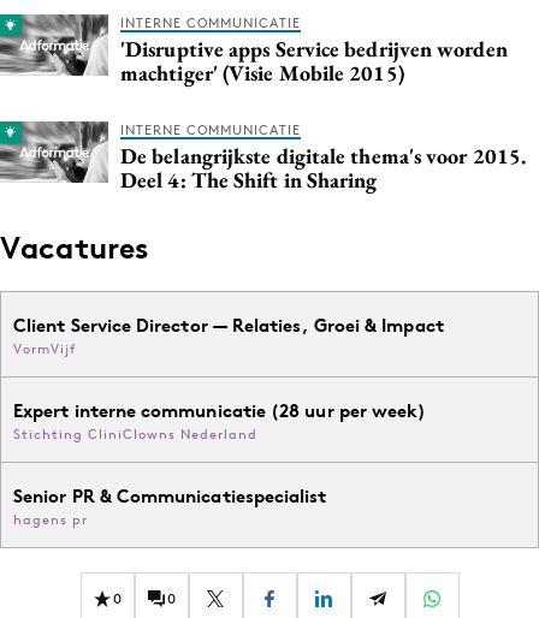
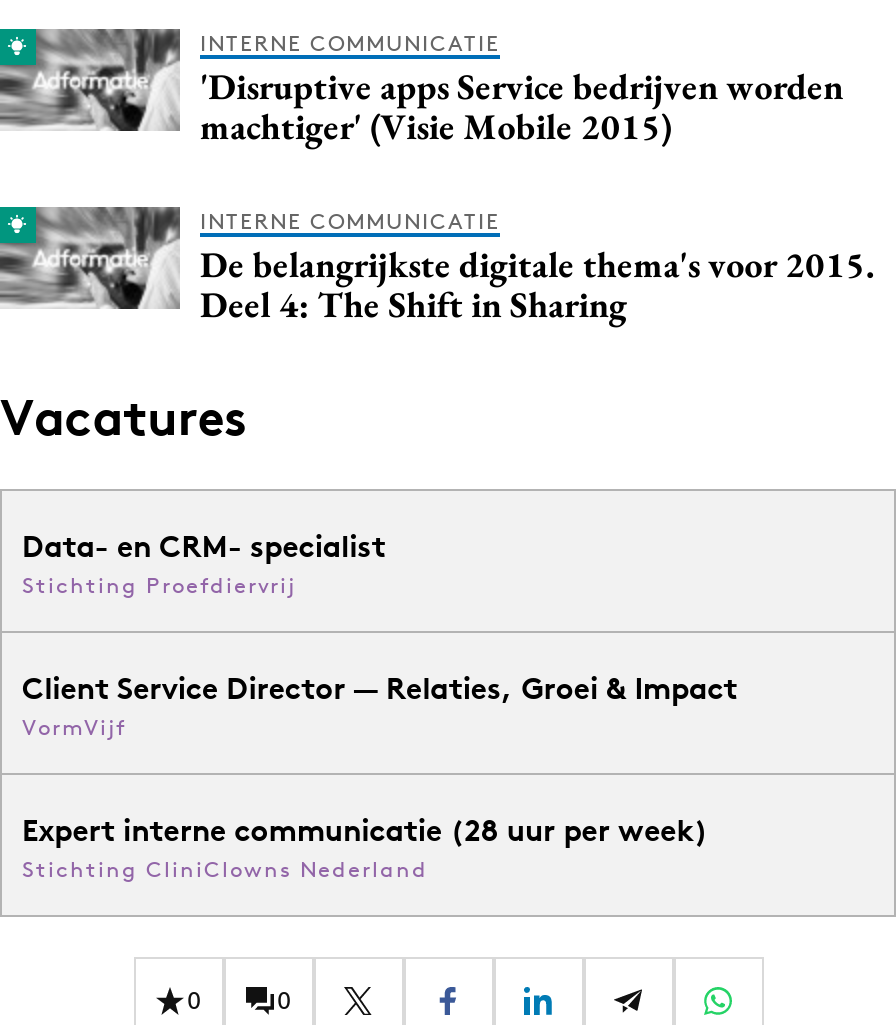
+ Data- en CRM- specialist
+ Stichting Proefdiervrij

moved down: Client Service Director — Relaties, Groei & Impact | VormVijf | Expert interne communicatie (28 uur per week) | Stichting CliniClowns Nederland

- Senior PR & Communicatiespecialist
- hagens pr
